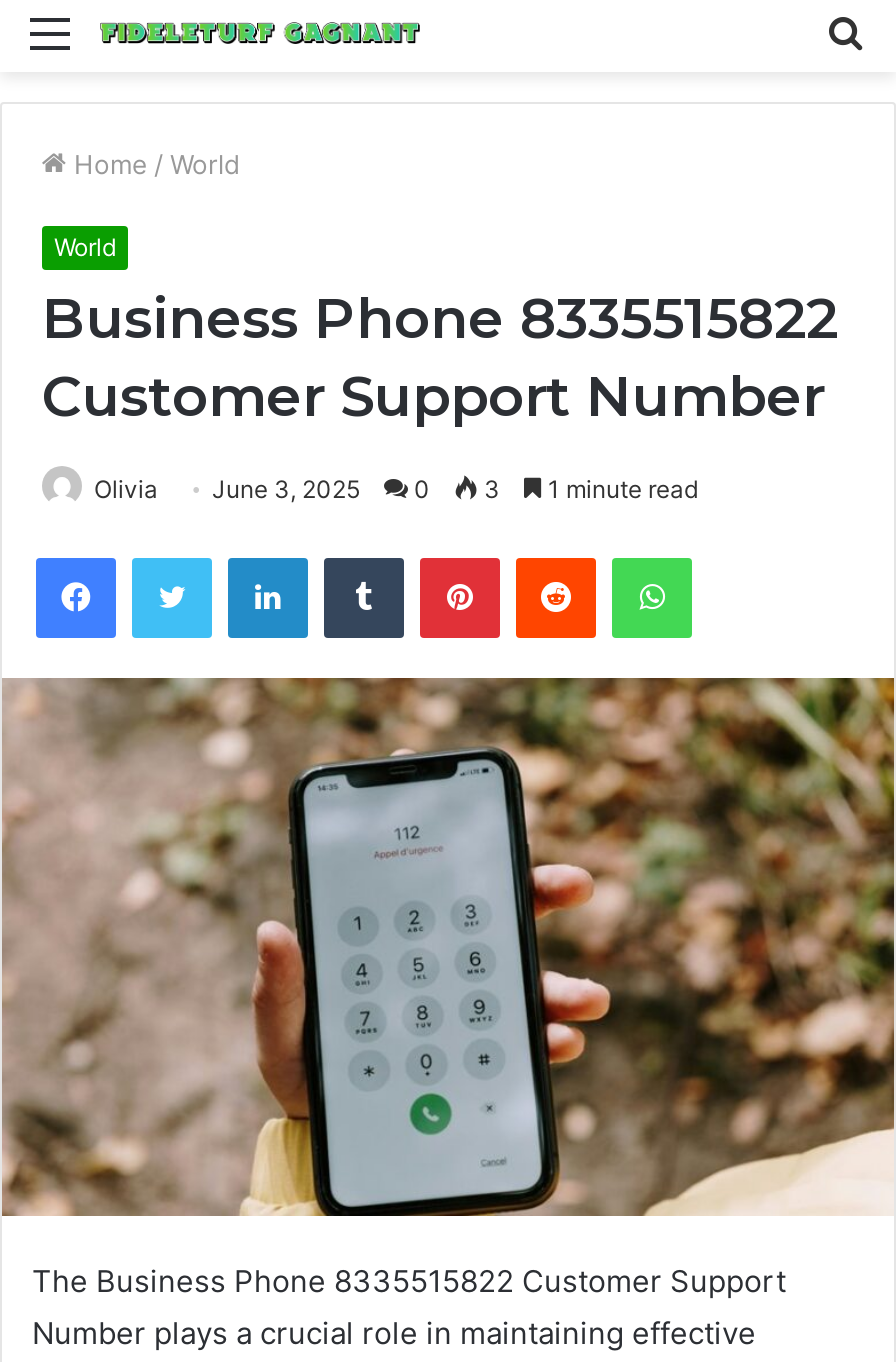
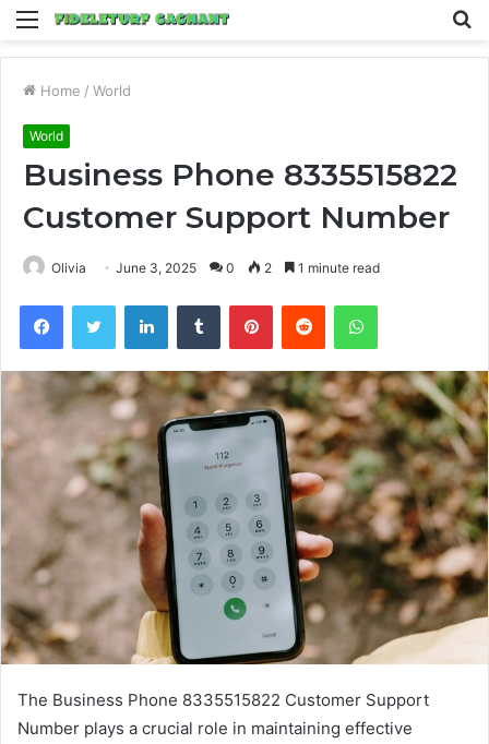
- Olivia June 3, 2025 0 3 1 minute read
+ Olivia June 3, 2025 0 2 1 minute read
